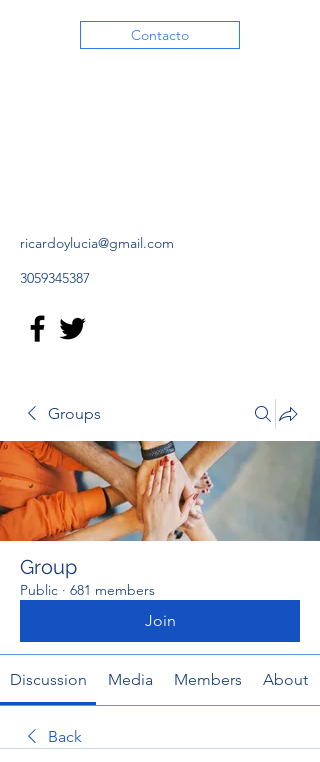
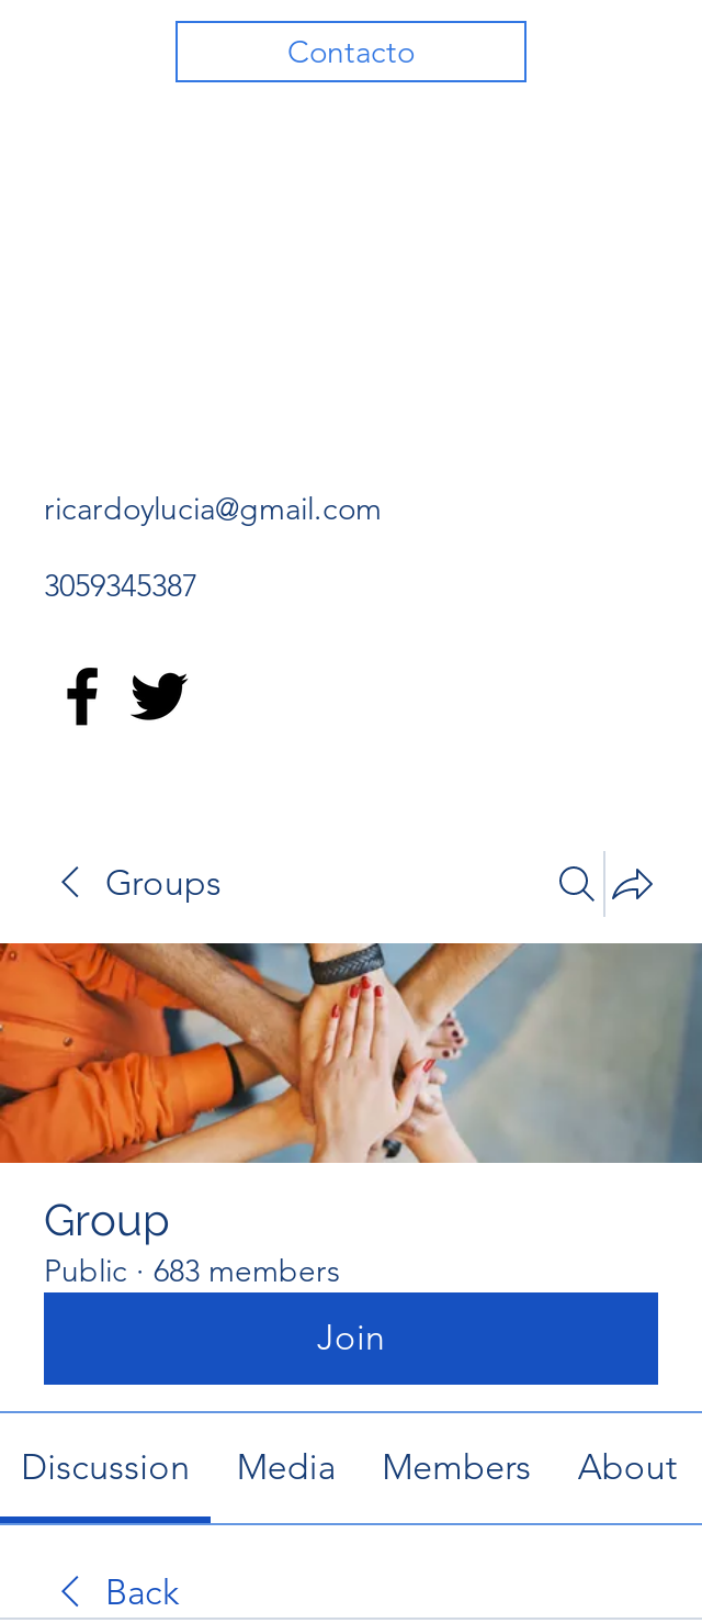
- Public · 681 members
+ Public · 683 members
